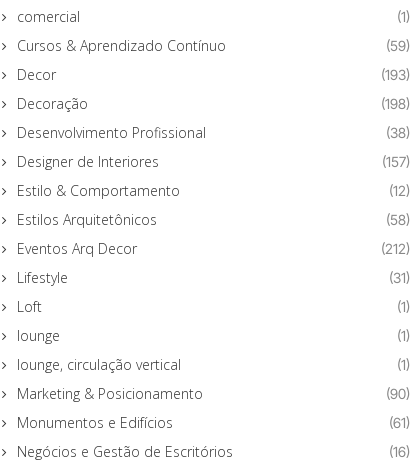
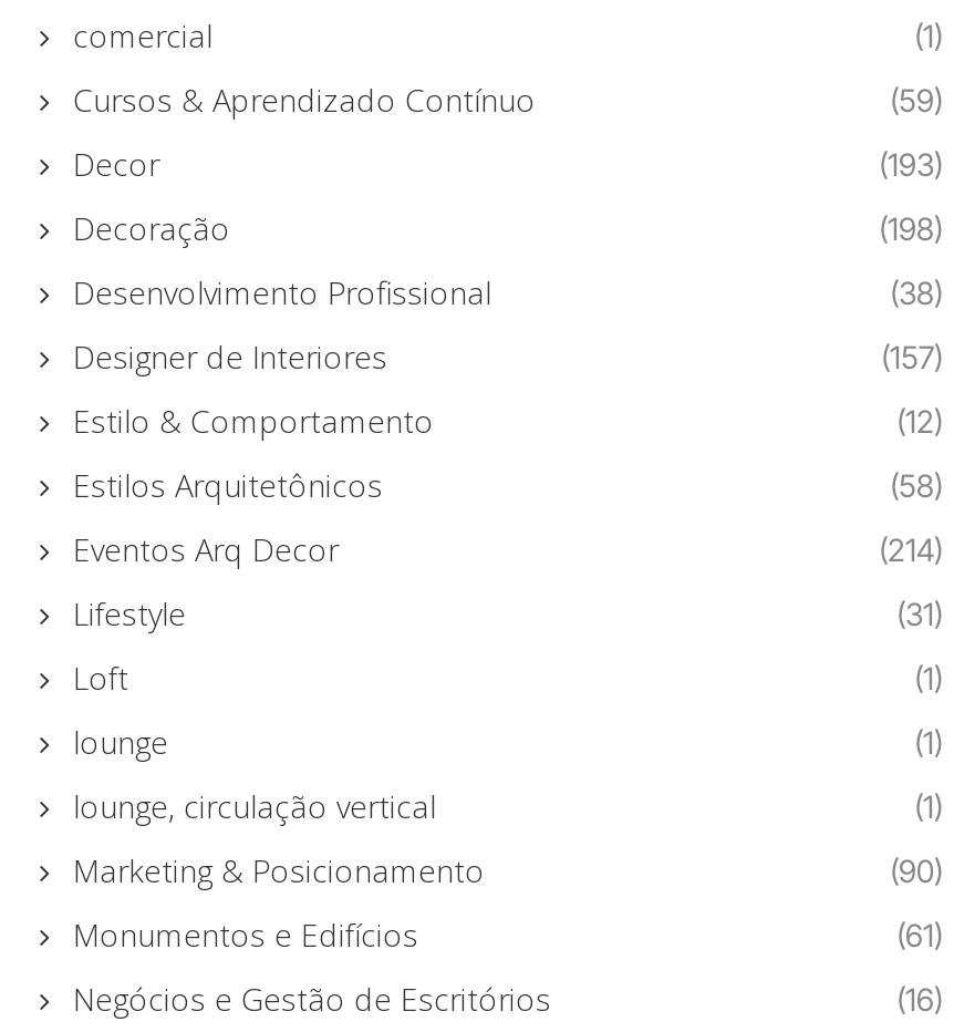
- (212)
+ (214)
